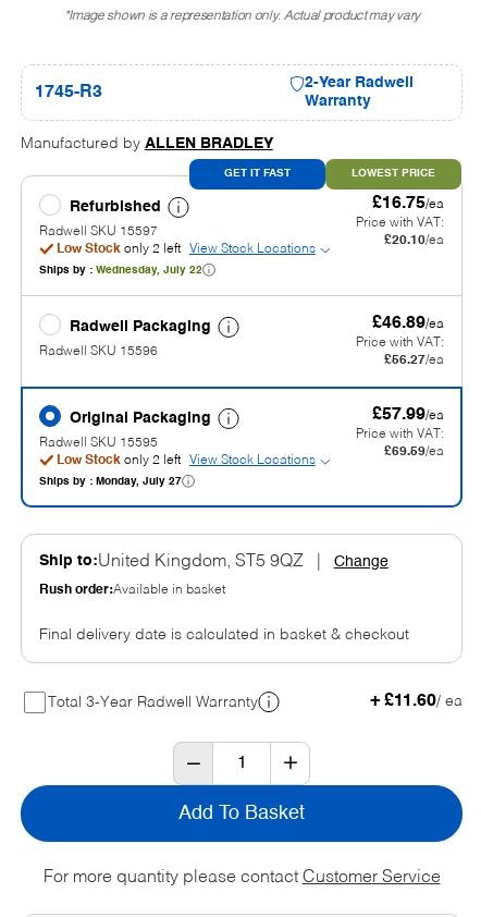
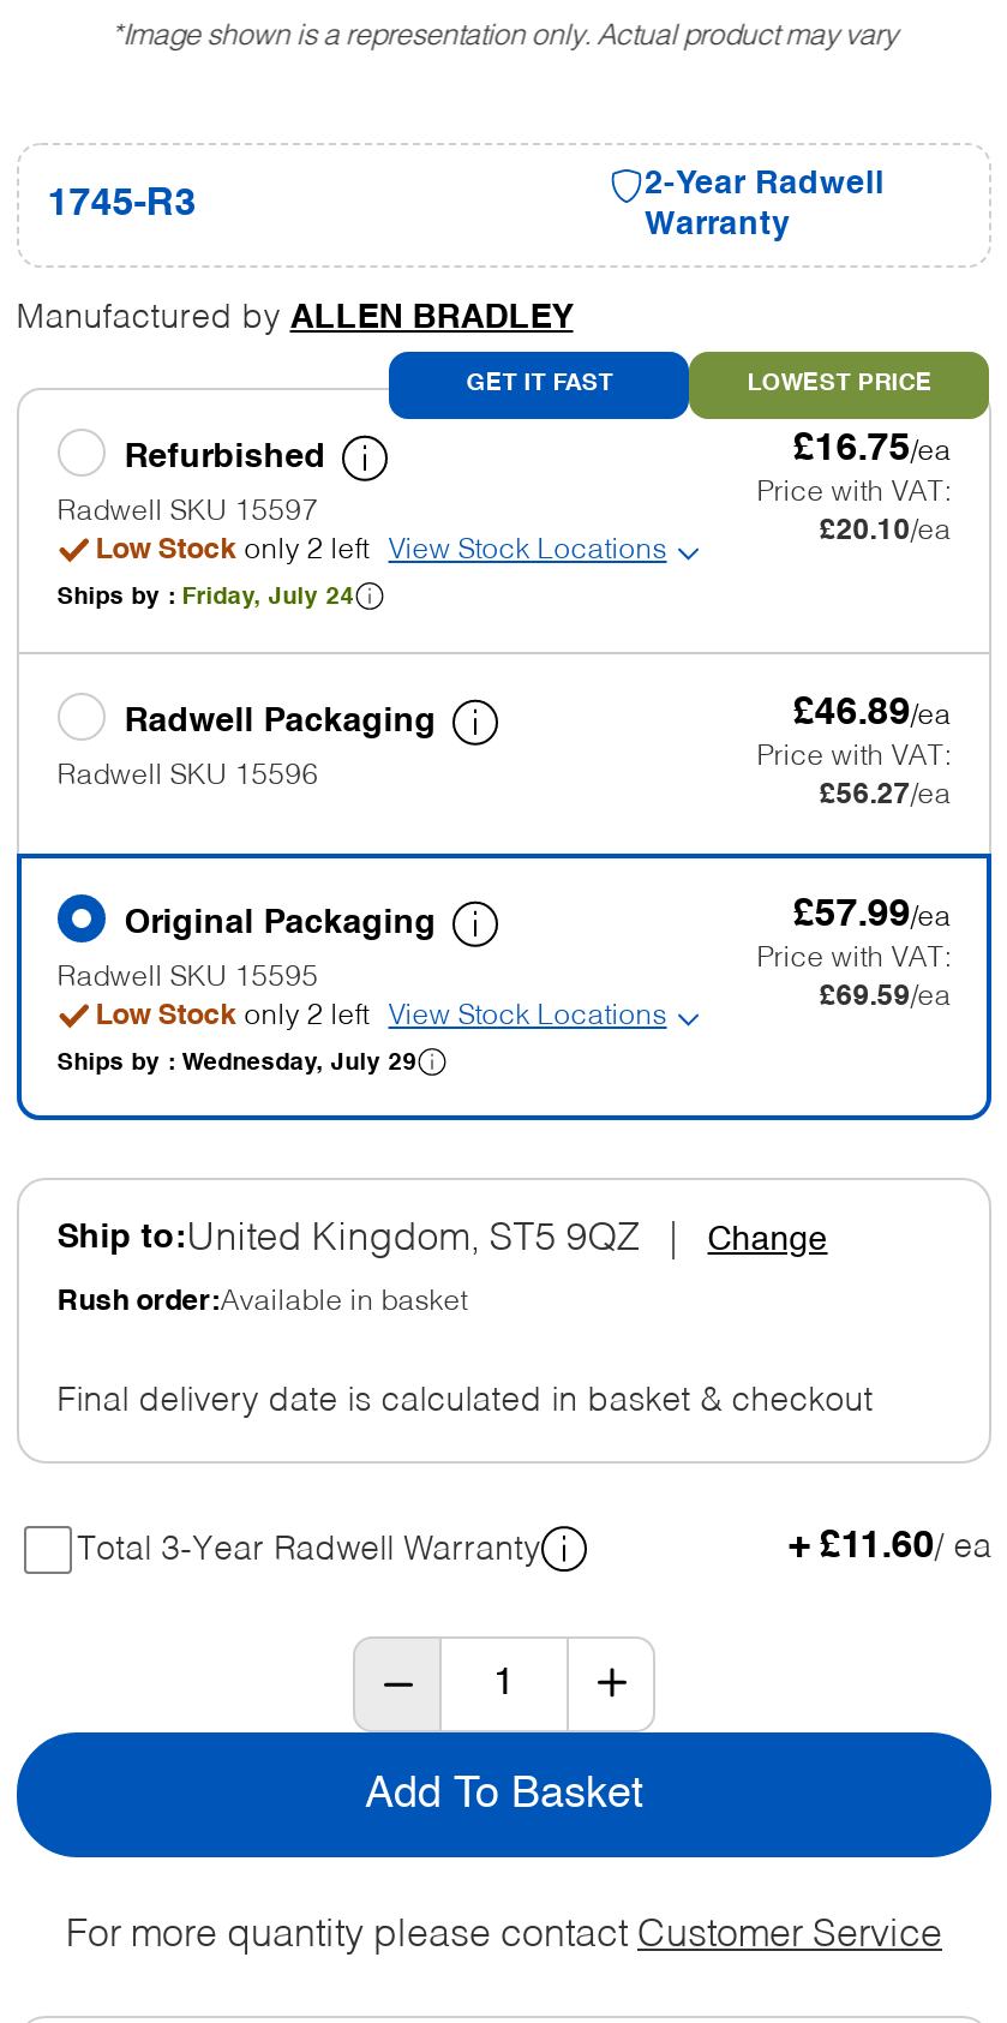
- Ships by : Wednesday, July 22
+ Ships by : Friday, July 24

- Ships by : Monday, July 27
+ Ships by : Wednesday, July 29
